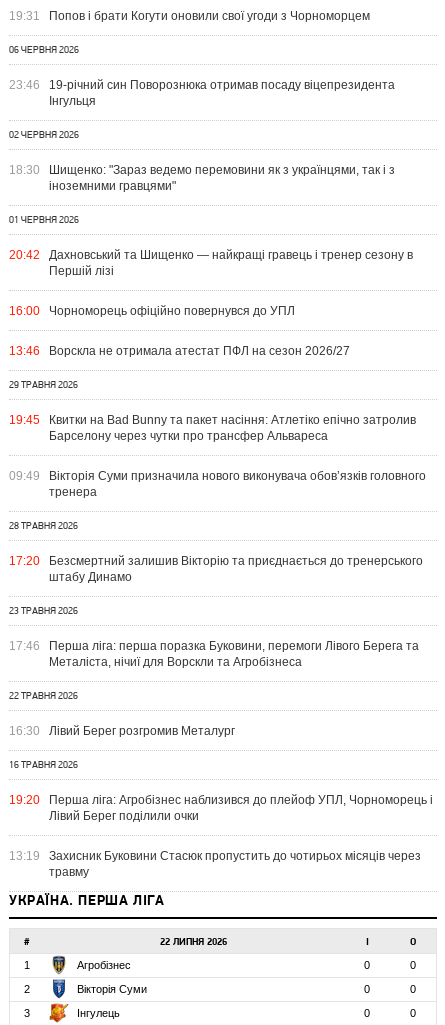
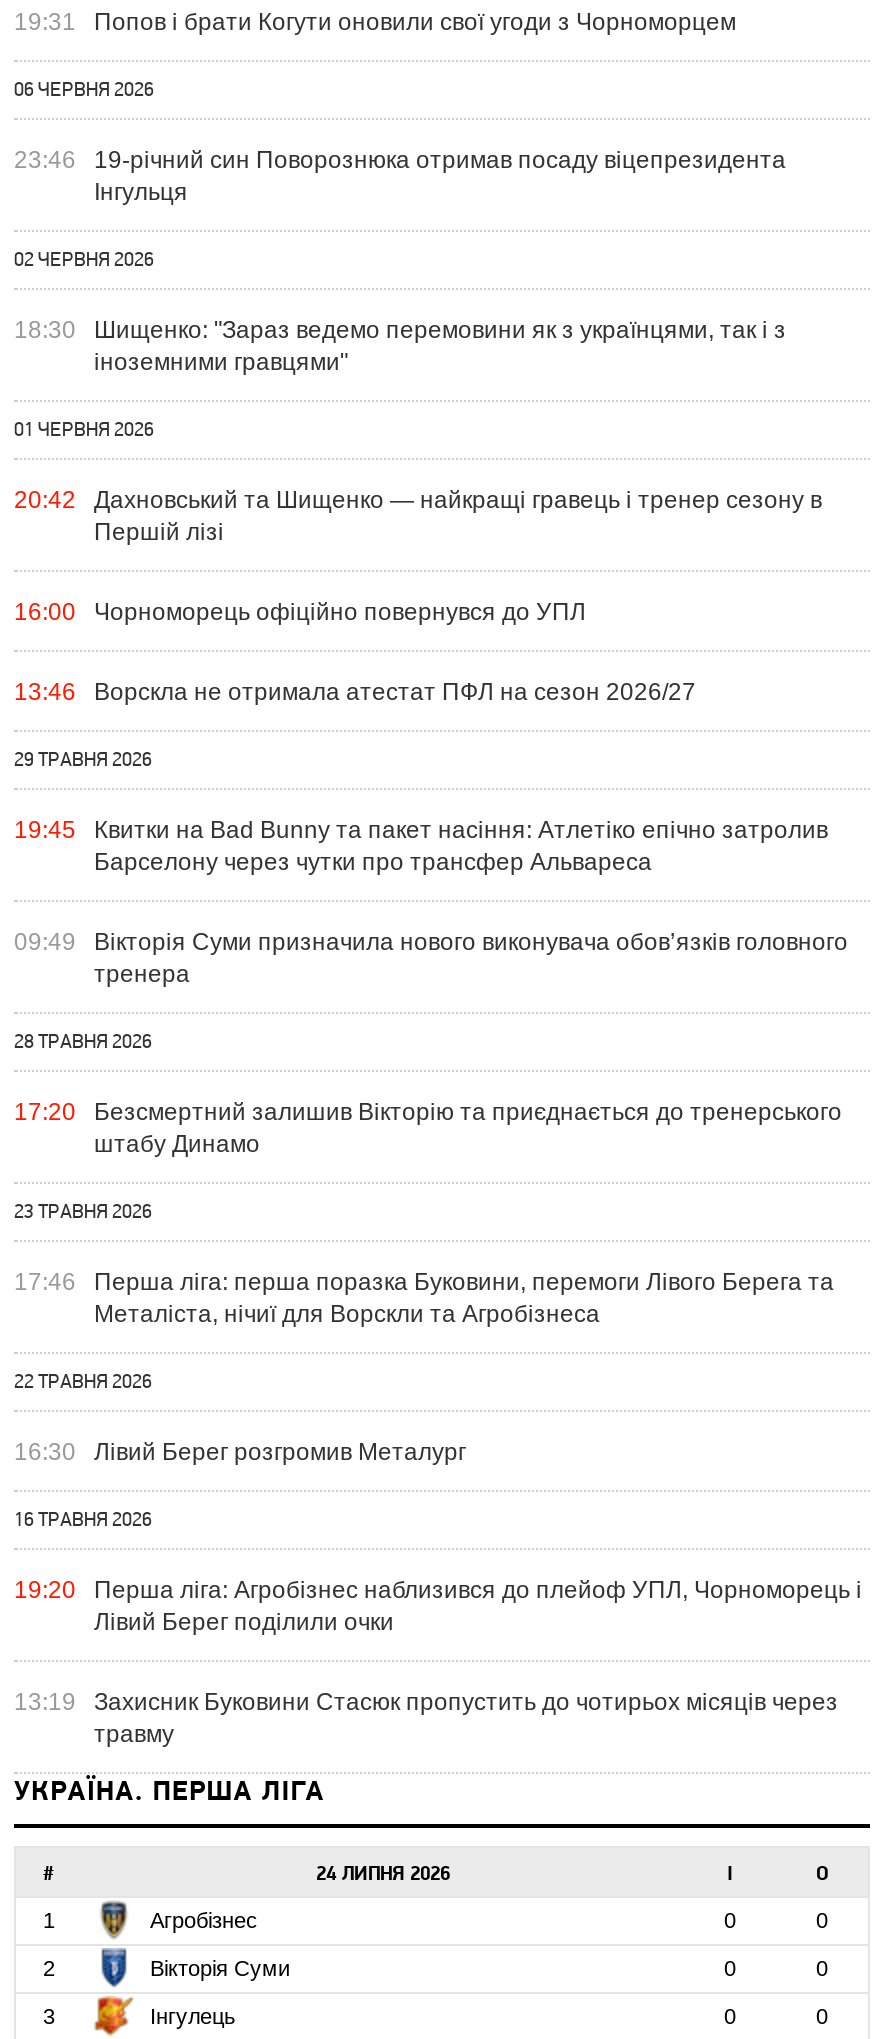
- 22 ЛИПНЯ 2026
+ 24 ЛИПНЯ 2026
